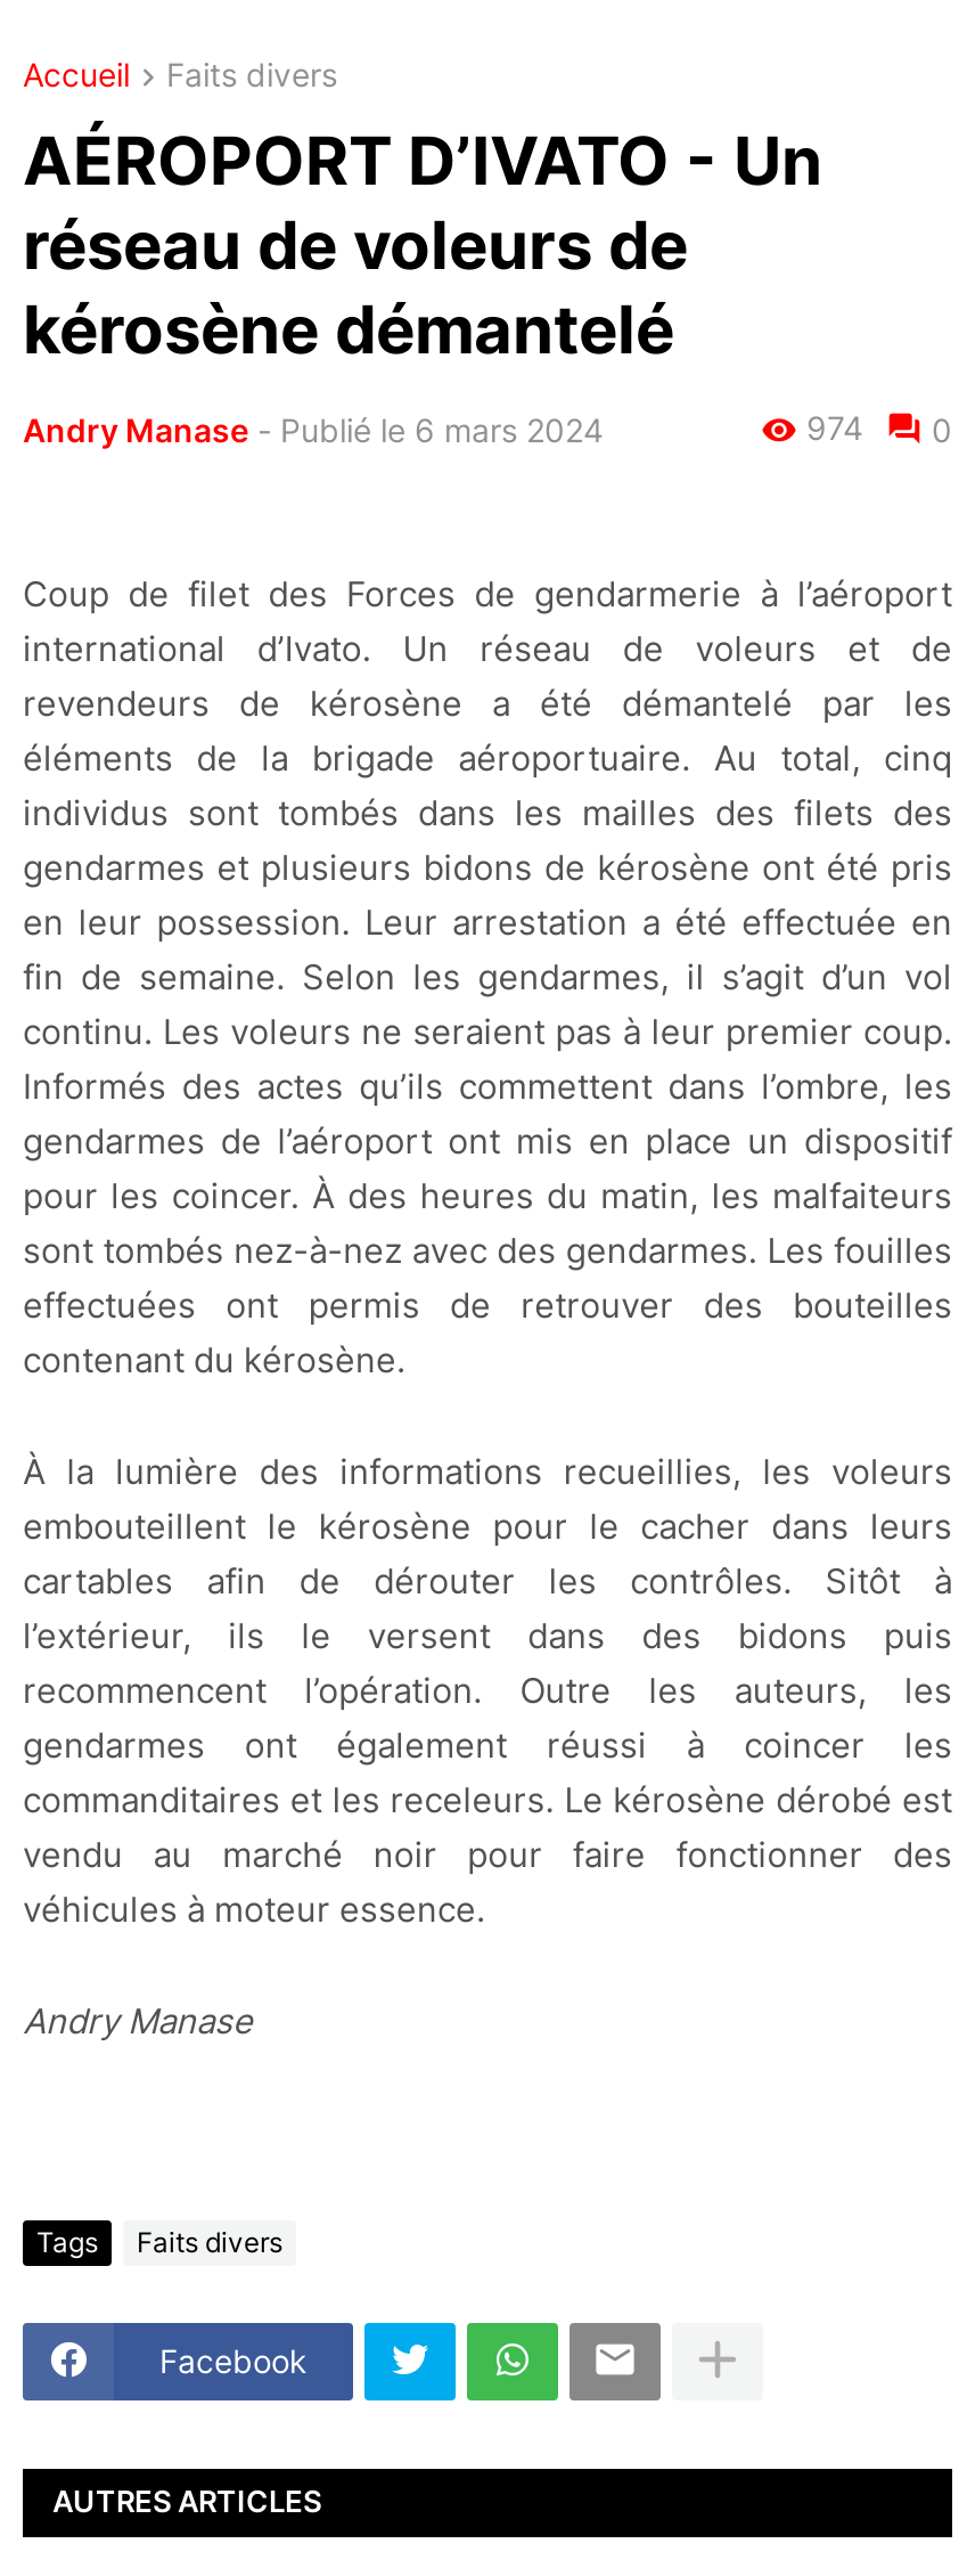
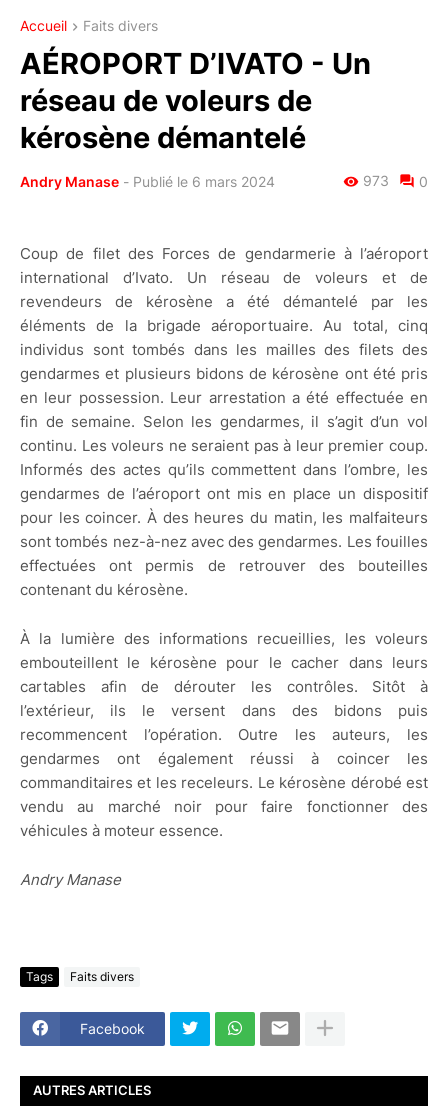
- 974 0
+ 973 0
